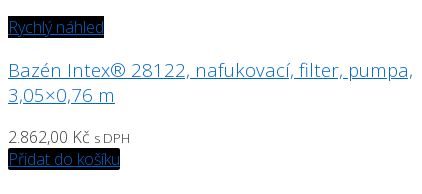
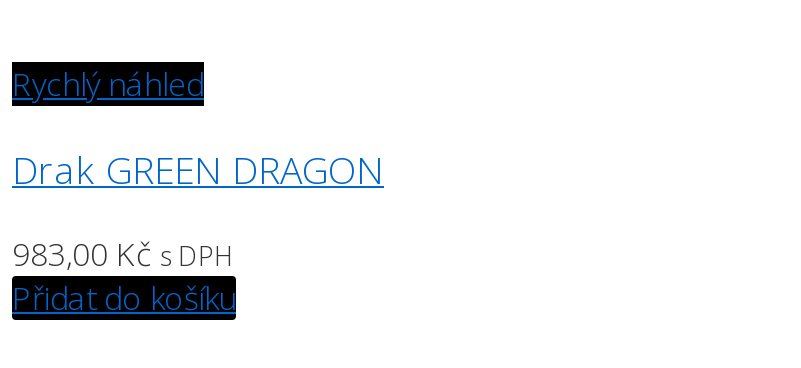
- Bazén Intex® 28122, nafukovací, filter, pumpa,
- 3,05×0,76 m
+ Drak GREEN DRAGON

- 2.862,00 Kč s DPH
+ 983,00 Kč s DPH
